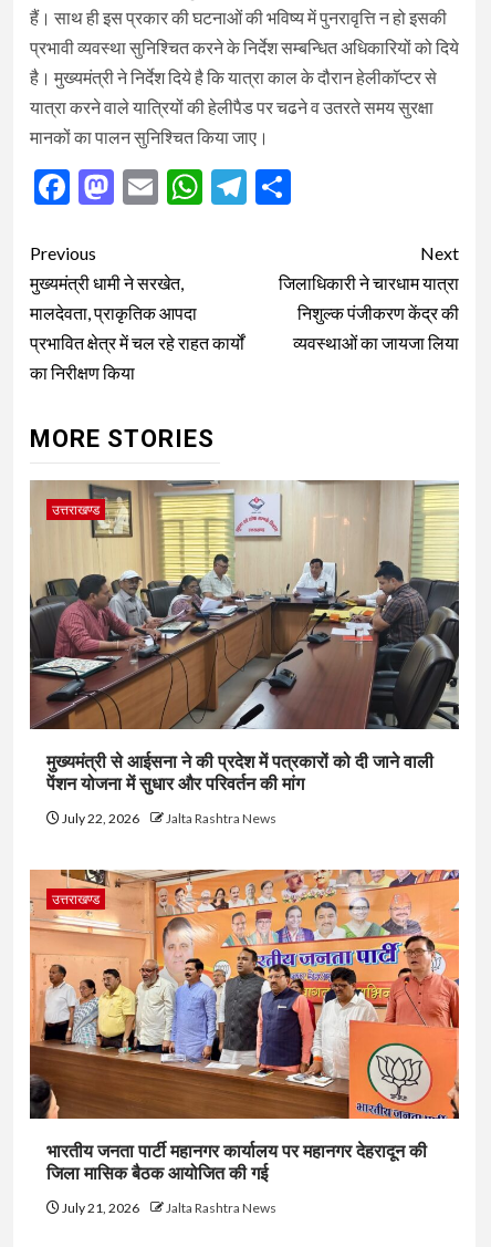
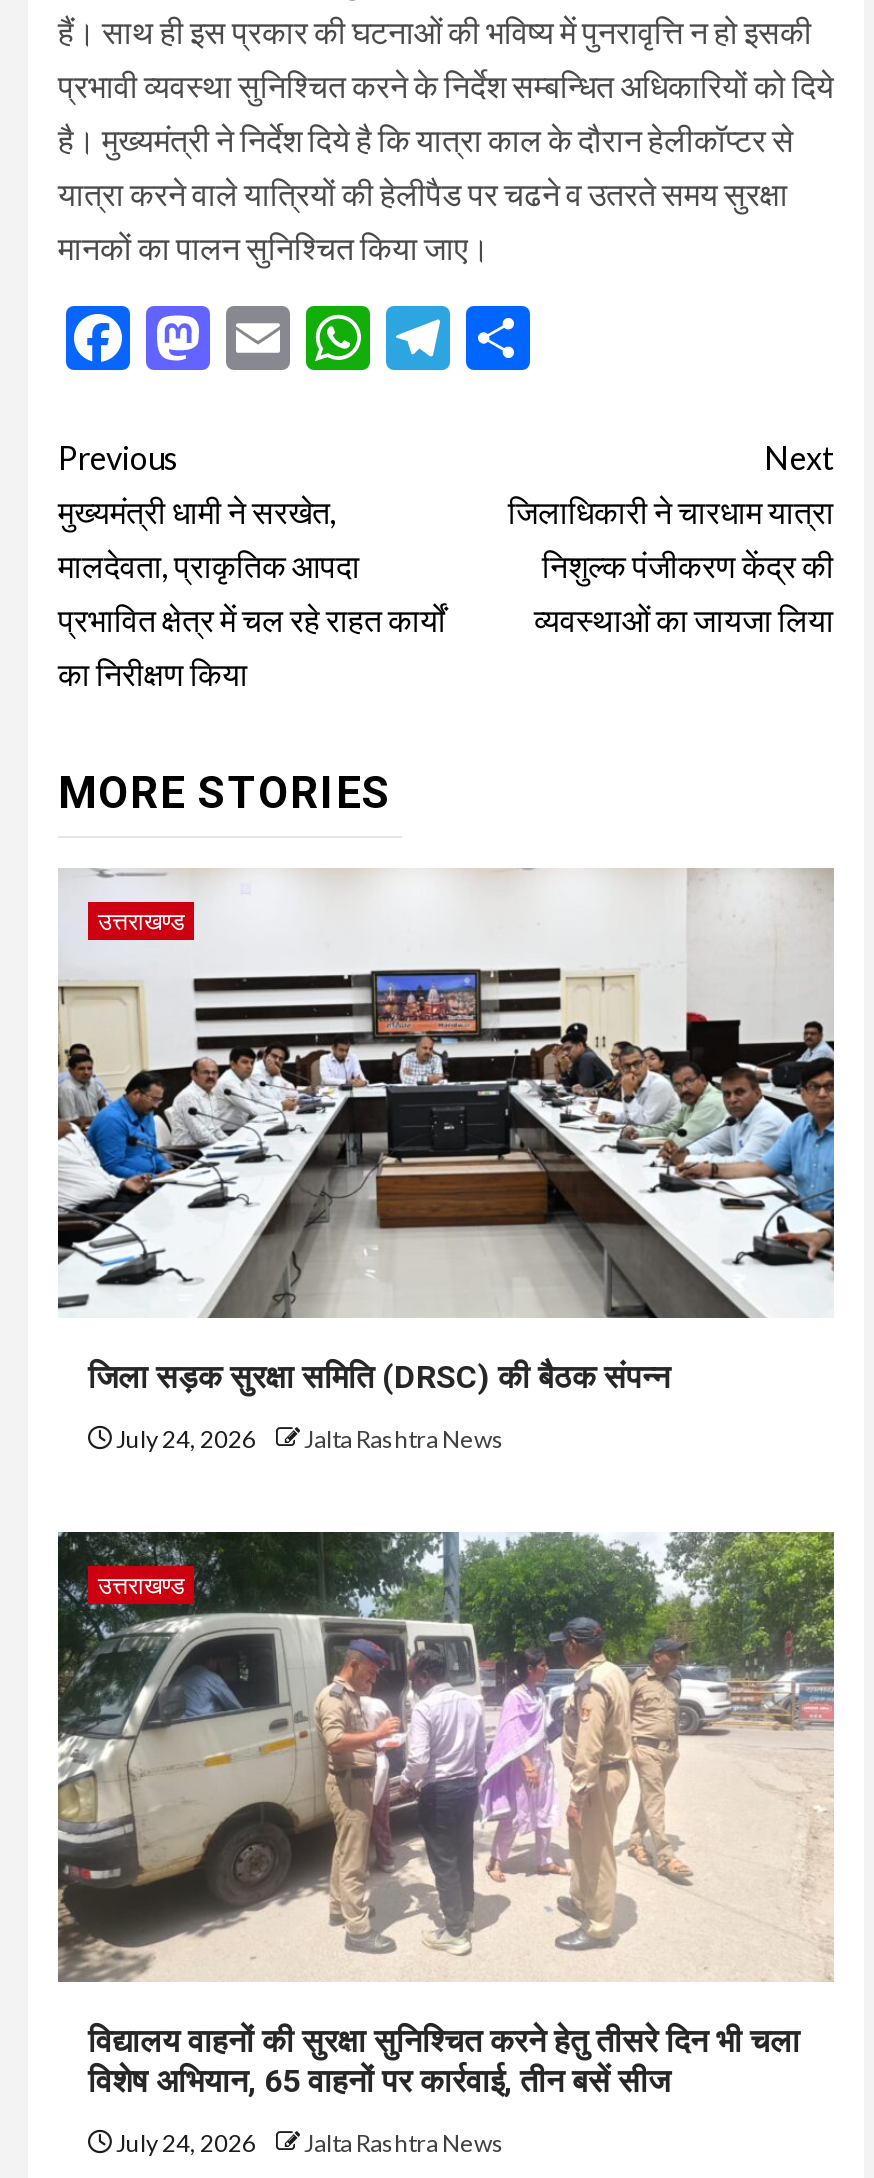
- [image]
- मुख्यमंत्री से आईसना ने की प्रदेश में पत्रकारों को दी जाने वाली
- पेंशन योजना में सुधार और परिवर्तन की मांग
+ [image]
+ जिला सड़क सुरक्षा समिति (DRSC) की बैठक संपन्न

- July 22, 2026 Jalta Rashtra News
+ July 24, 2026 Jalta Rashtra News

- [image]
- भारतीय जनता पार्टी महानगर कार्यालय पर महानगर देहरादून की
- जिला मासिक बैठक आयोजित की गई
+ [image]
+ विद्यालय वाहनों की सुरक्षा सुनिश्चित करने हेतु तीसरे दिन भी चला
+ विशेष अभियान, 65 वाहनों पर कार्रवाई, तीन बसें सीज

- July 21, 2026 Jalta Rashtra News
+ July 24, 2026 Jalta Rashtra News
